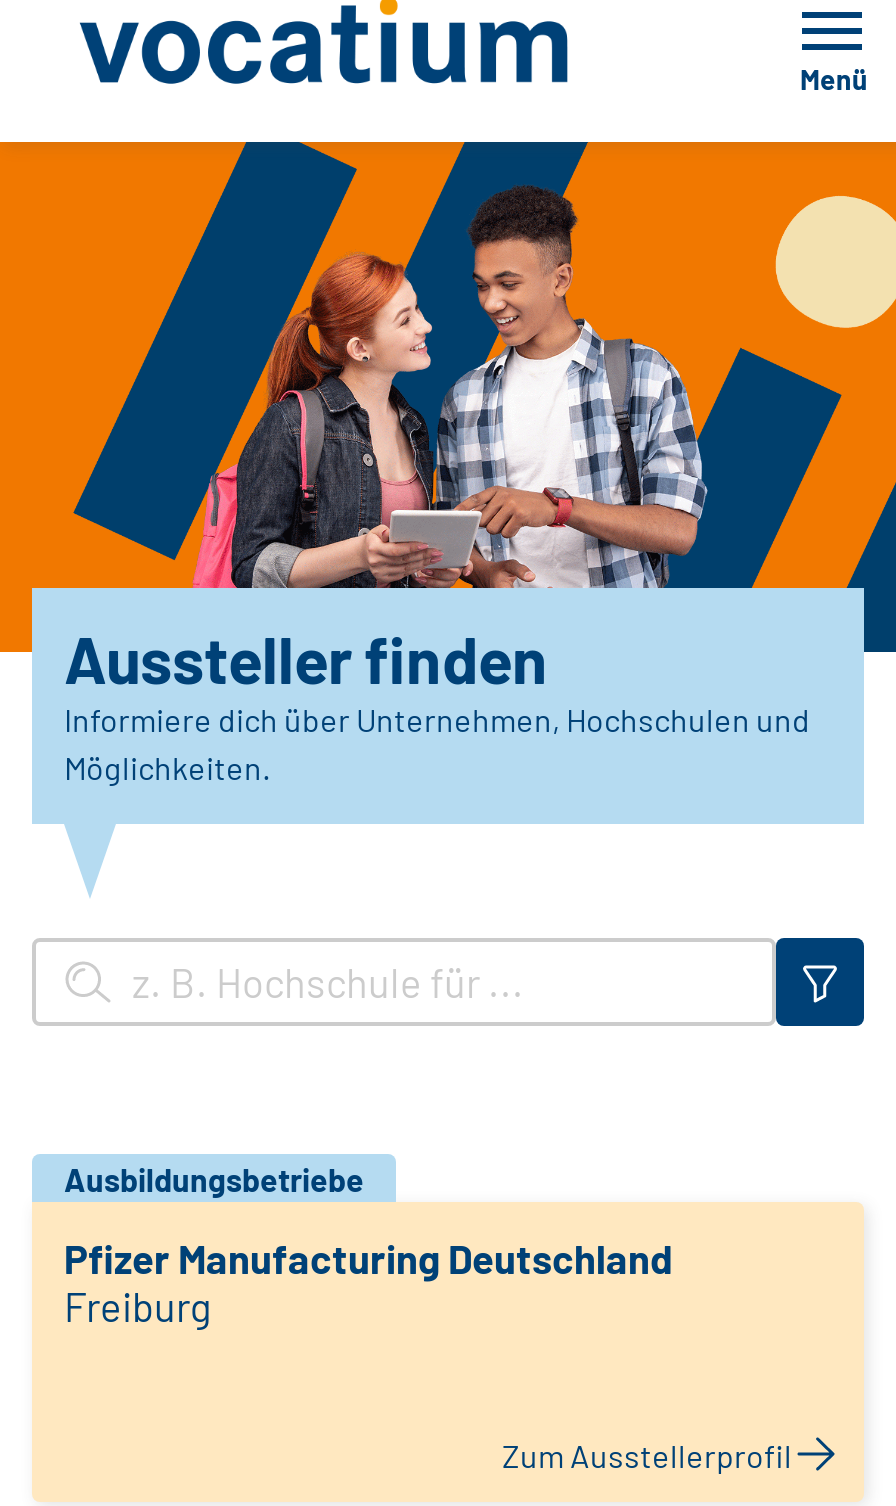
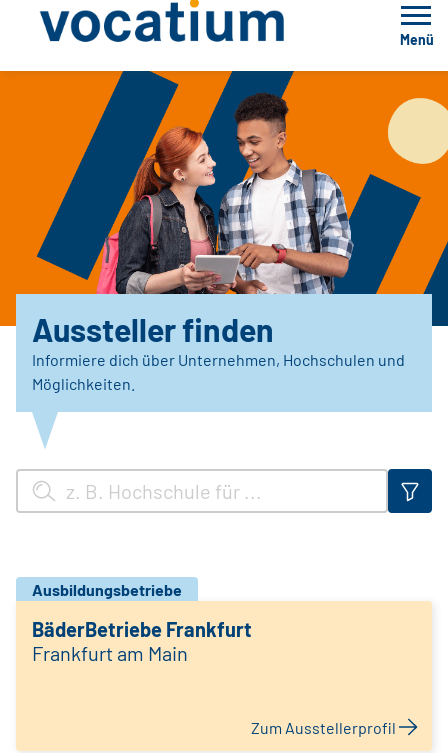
- Pfizer Manufacturing Deutschland
- Freiburg
+ BäderBetriebe Frankfurt
+ Frankfurt am Main
